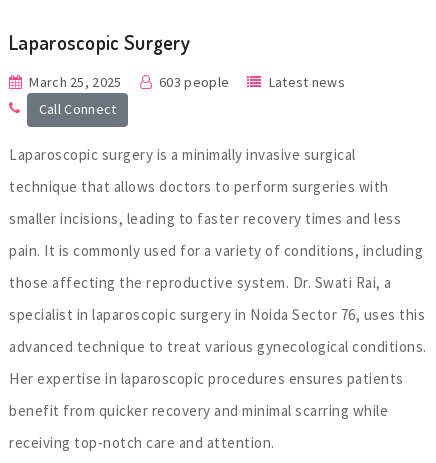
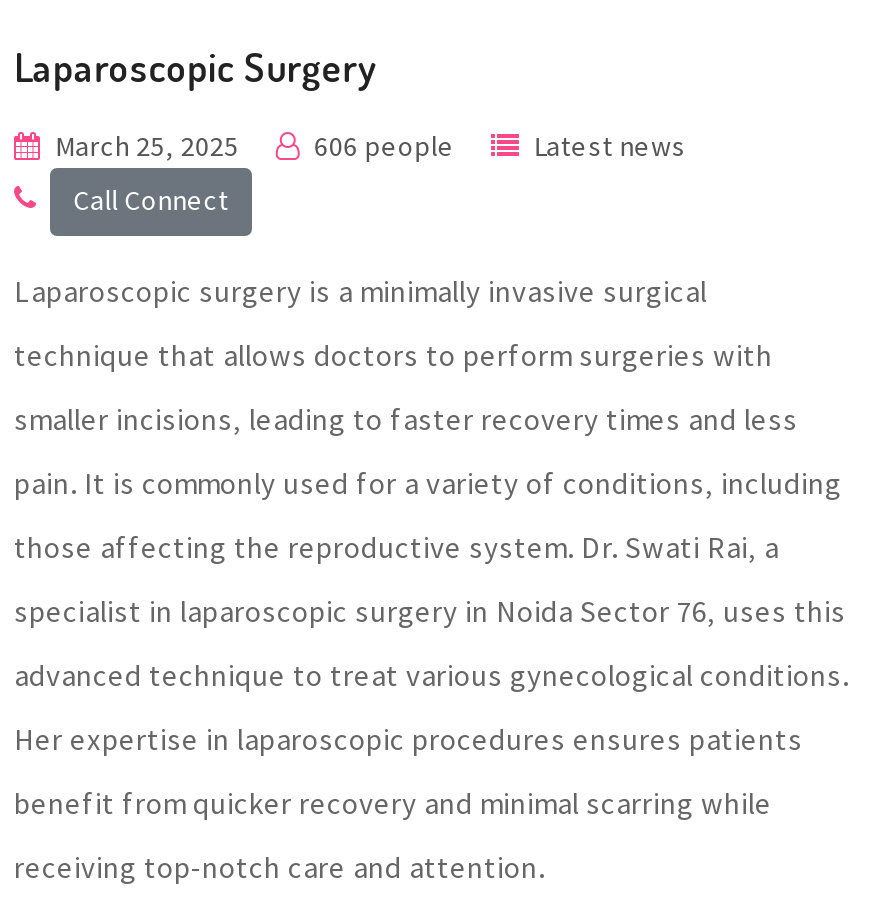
- 603 people
+ 606 people
